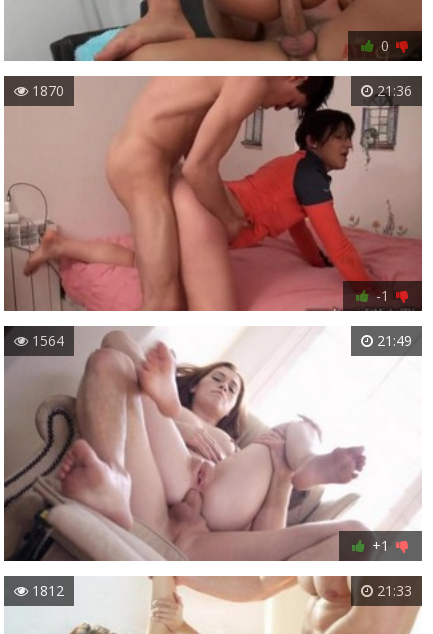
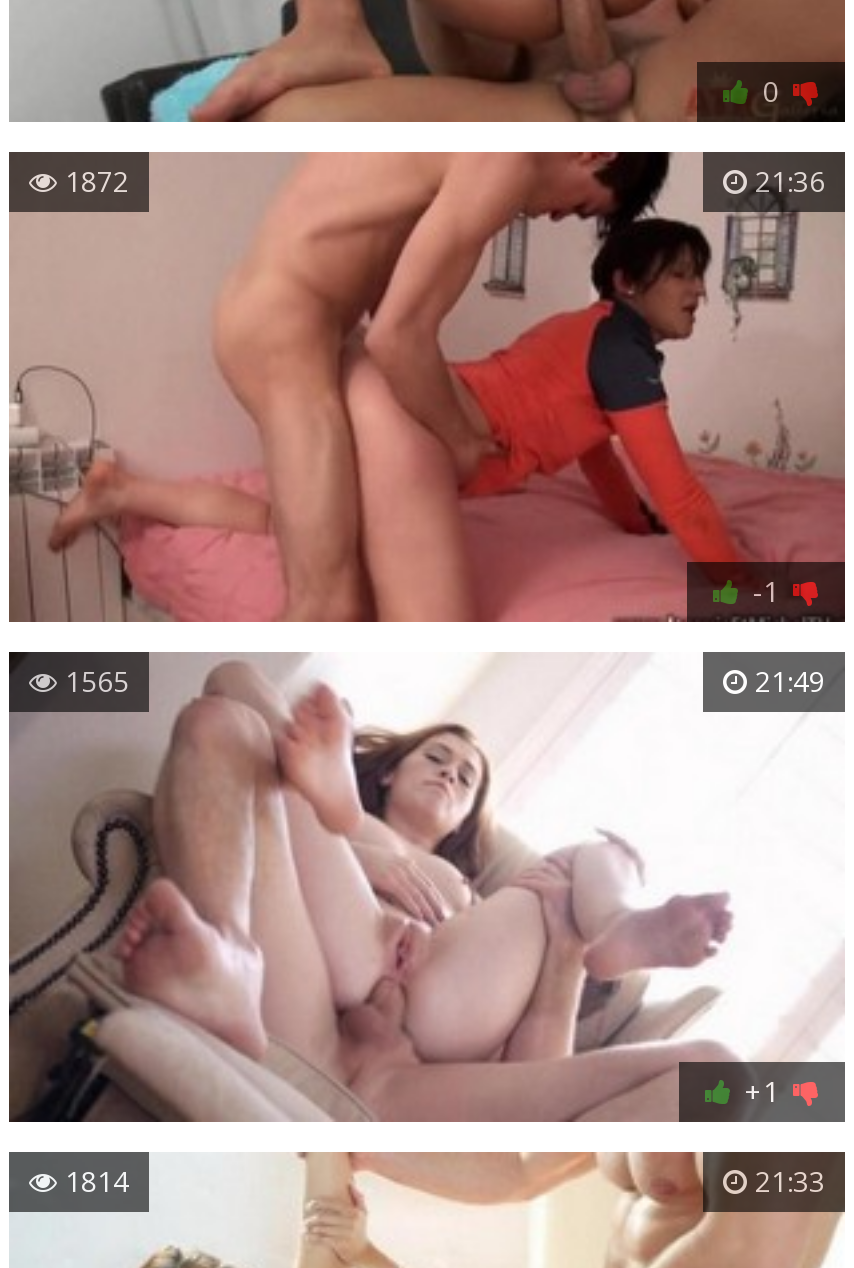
- 1870
+ 1872

- 1564
+ 1565

- 1812
+ 1814
